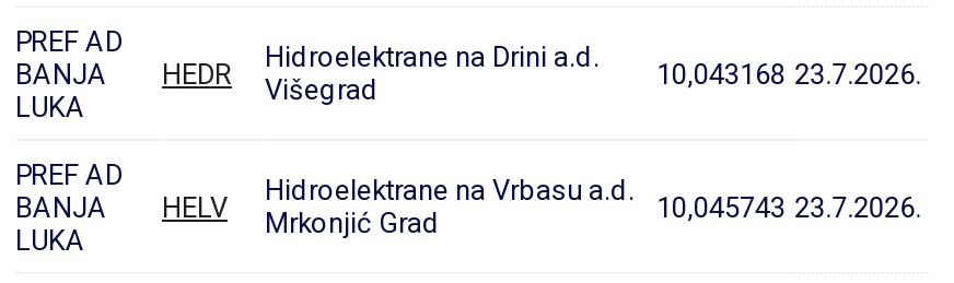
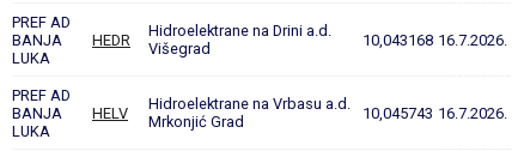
- 10,043168 23.7.2026.
+ 10,043168 16.7.2026.

- 10,045743 23.7.2026.
+ 10,045743 16.7.2026.
